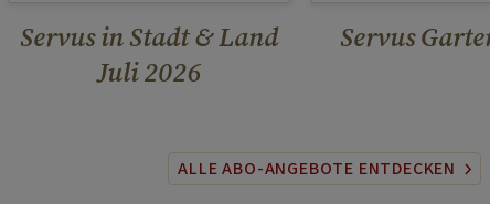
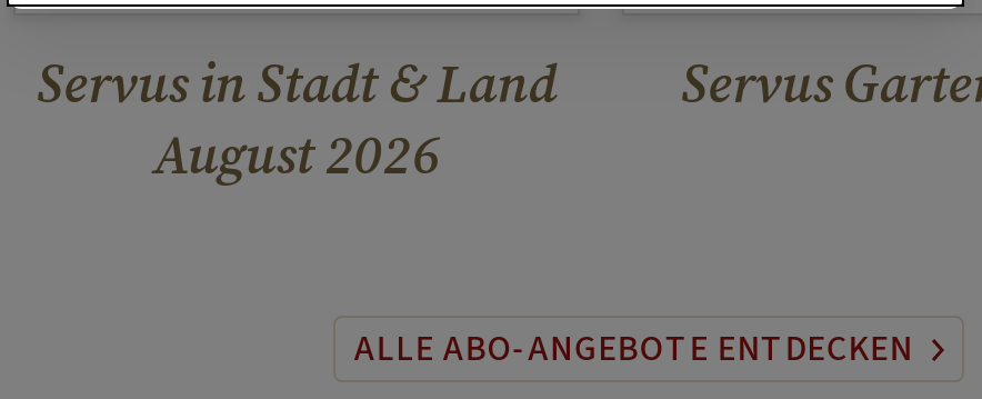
- Juli 2026
+ August 2026
